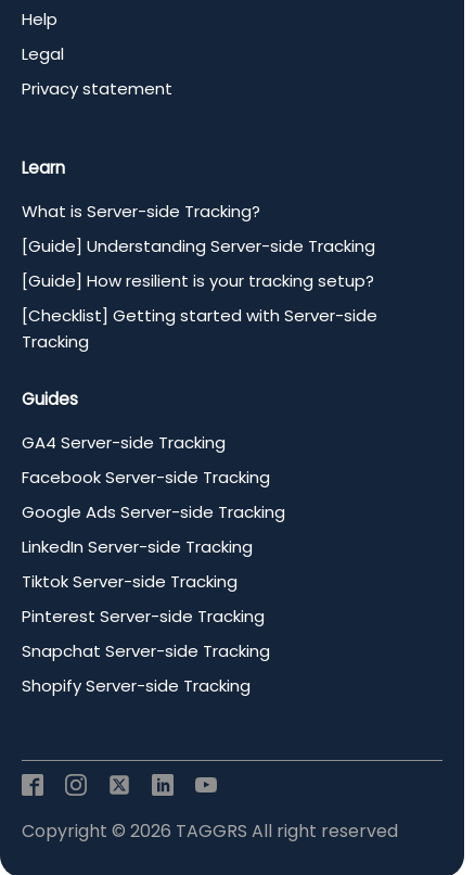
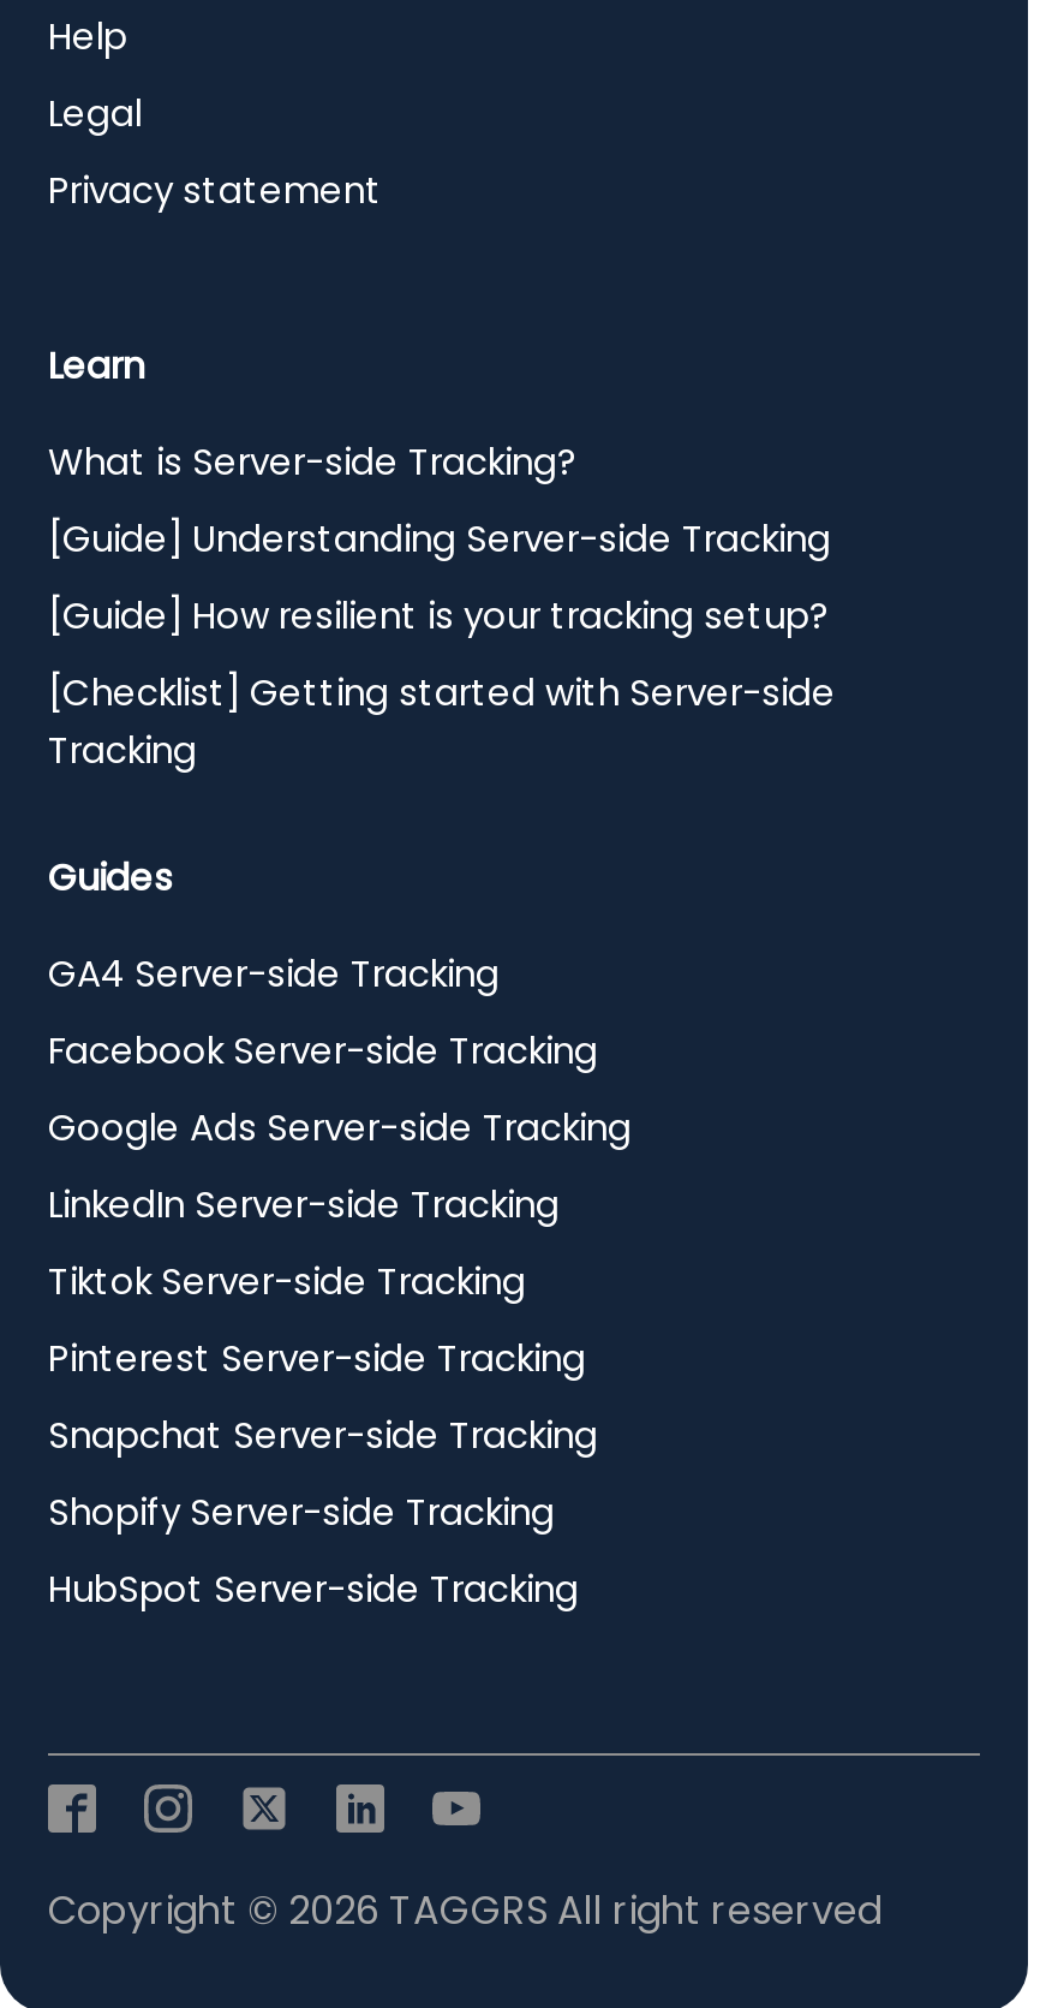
+ HubSpot Server-side Tracking
